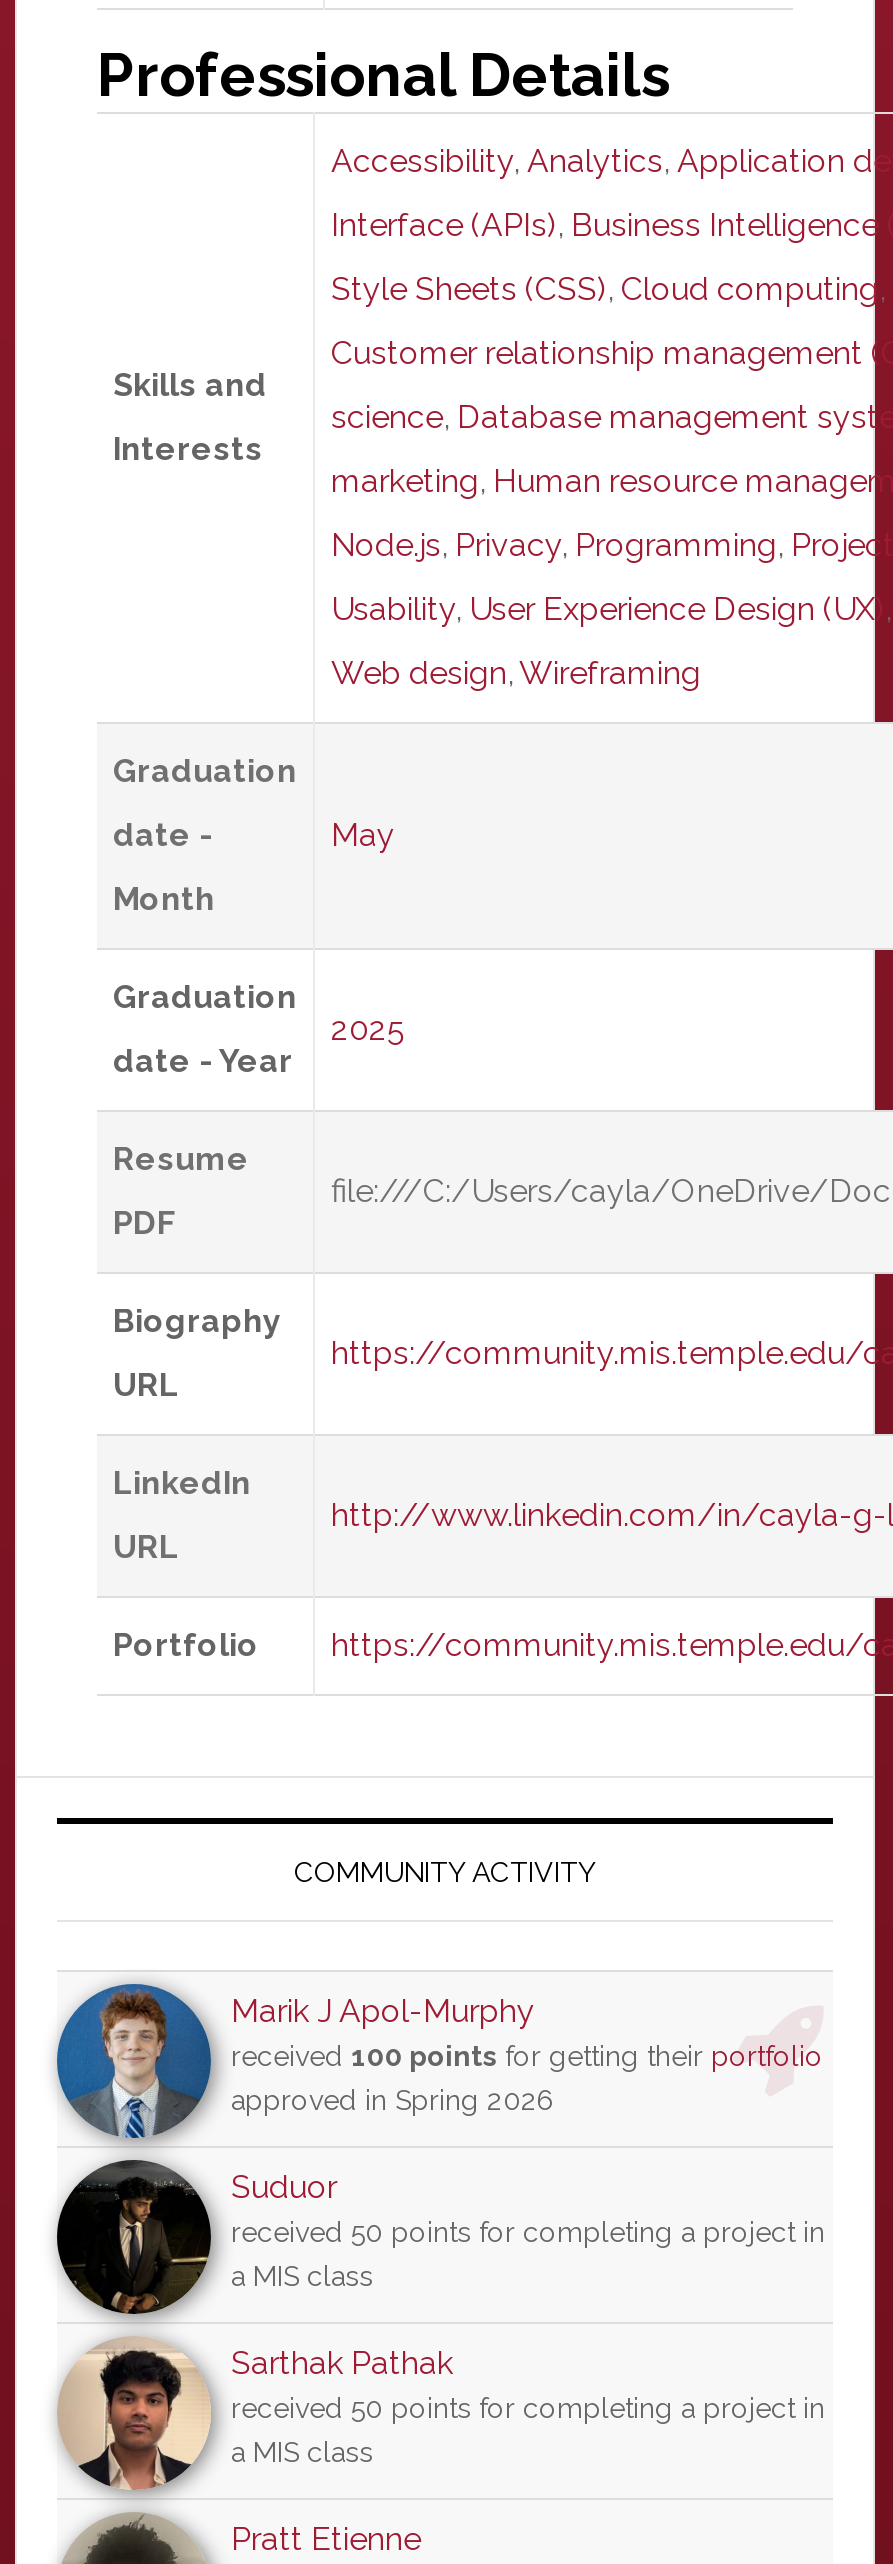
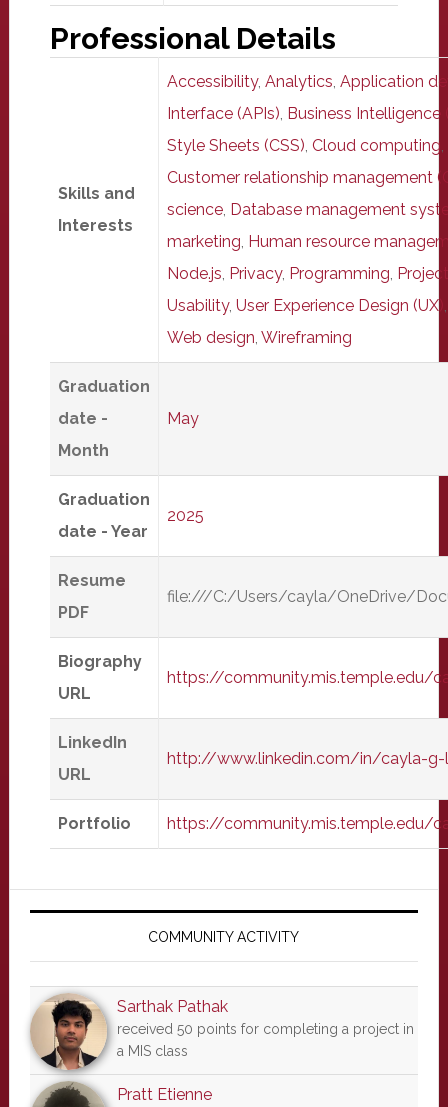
- [image]
- Marik J Apol-Murphy
- received 100 points for getting their portfolio
- approved in Spring 2026
- Suduor
- received 50 points for completing a project in
- a MIS class

- [image]
